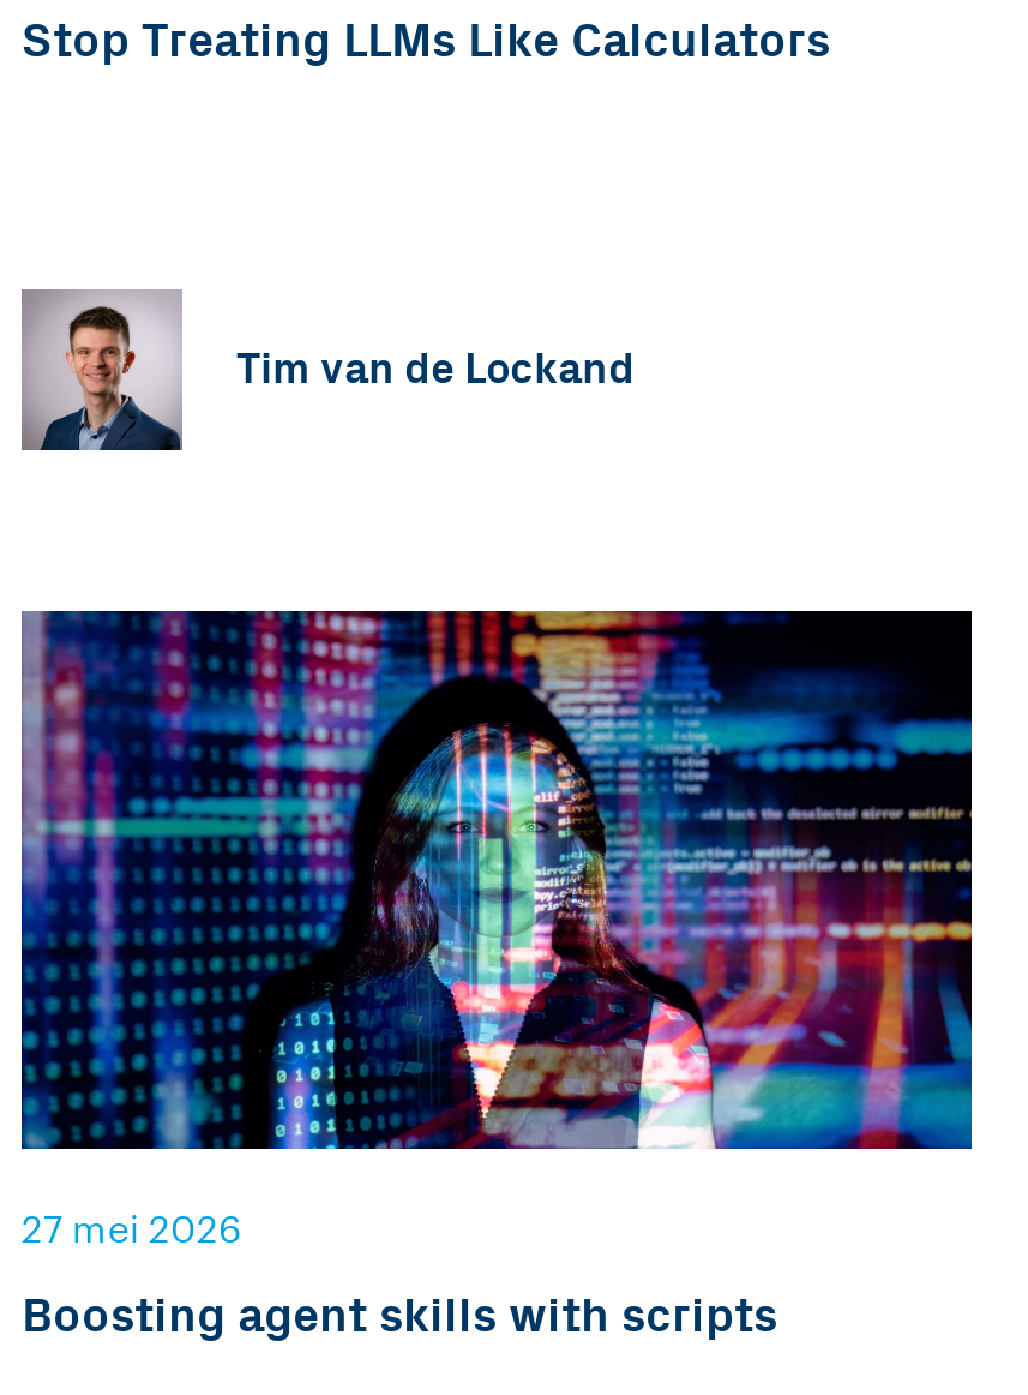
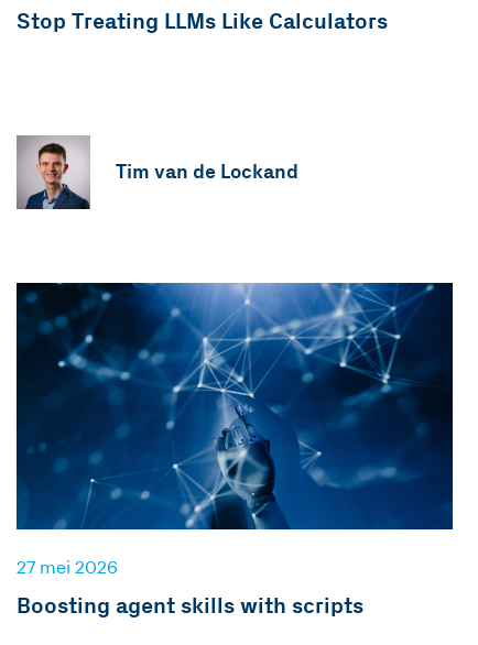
- [image]
+ [image]
